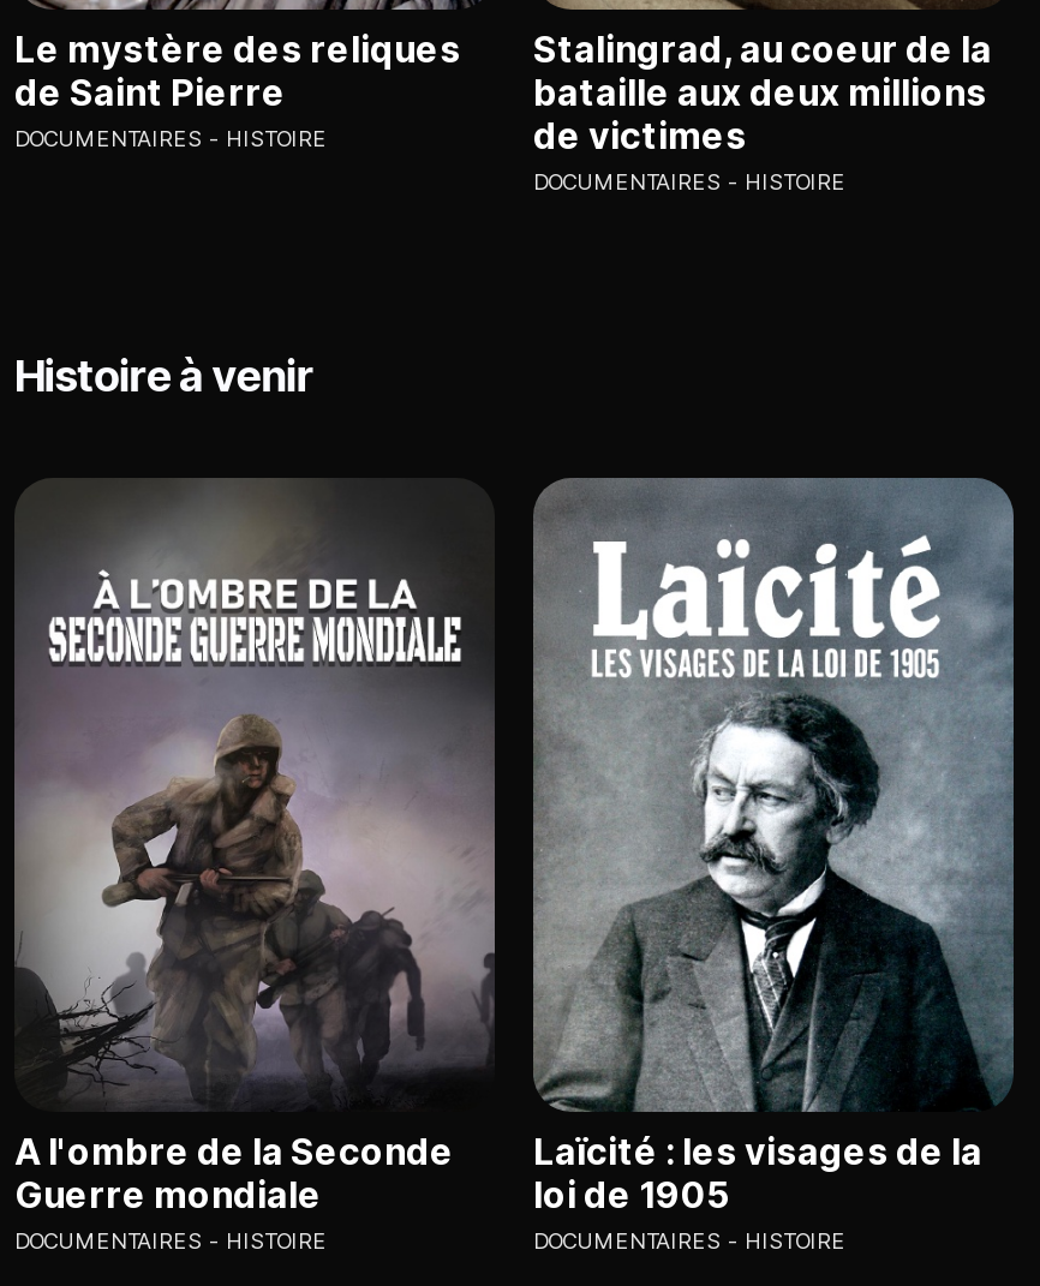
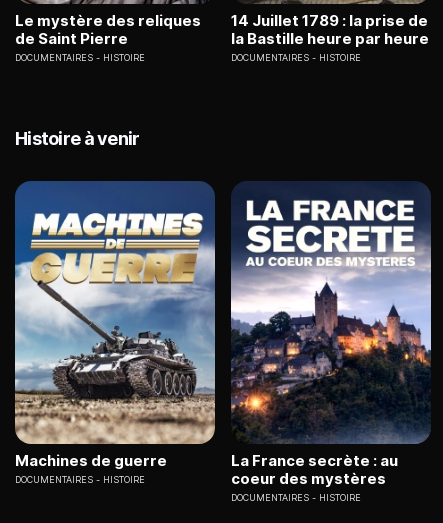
- Stalingrad, au coeur de la
- bataille aux deux millions
- de victimes
+ 14 Juillet 1789 : la prise de
+ la Bastille heure par heure

- [image]
- A l'ombre de la Seconde
- Guerre mondiale
+ [image]
+ Machines de guerre

- [image]
- Laïcité : les visages de la
- loi de 1905
+ [image]
+ La France secrète : au
+ coeur des mystères

moved up: DOCUMENTAIRES | HISTOIRE
